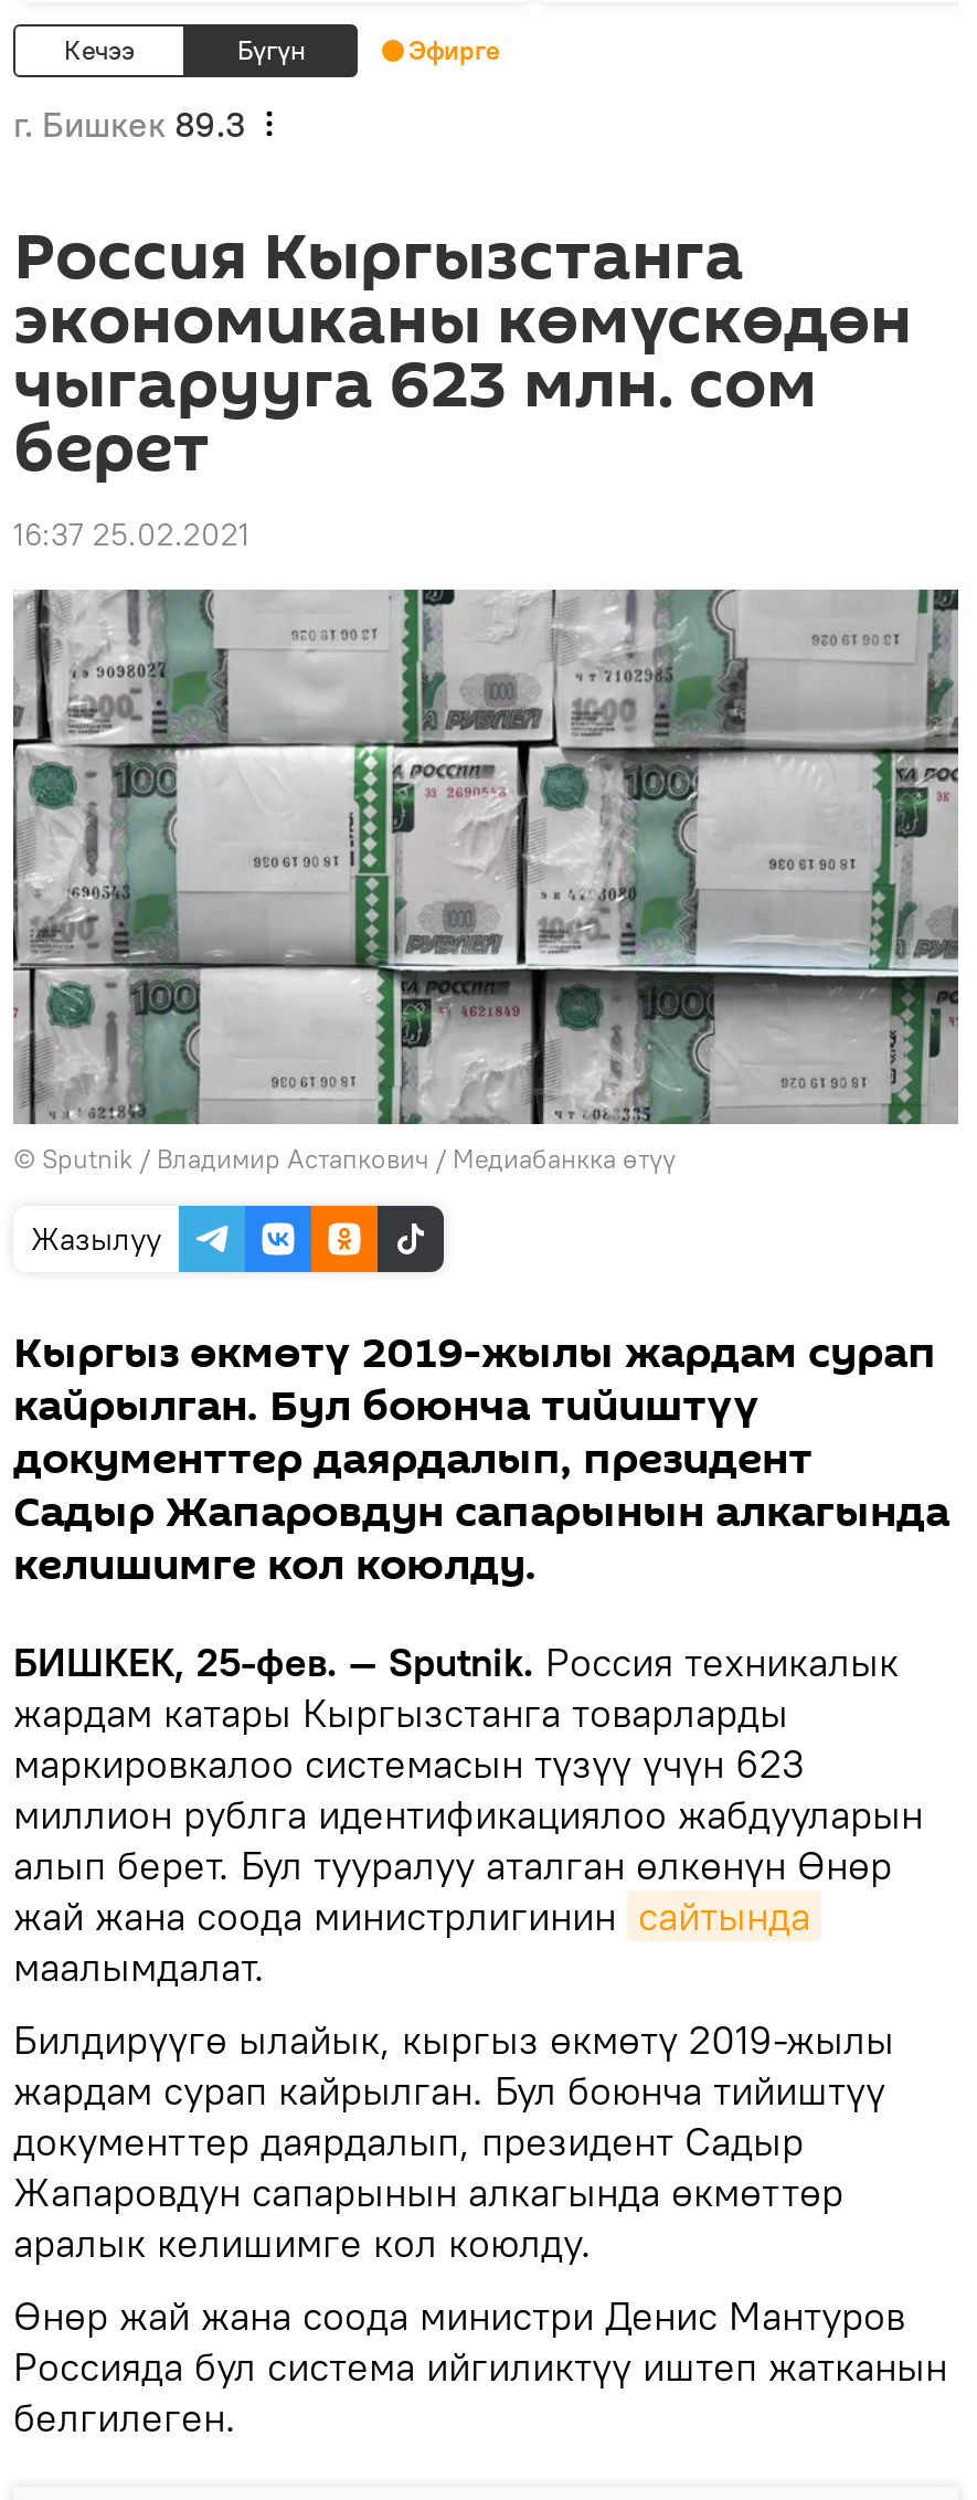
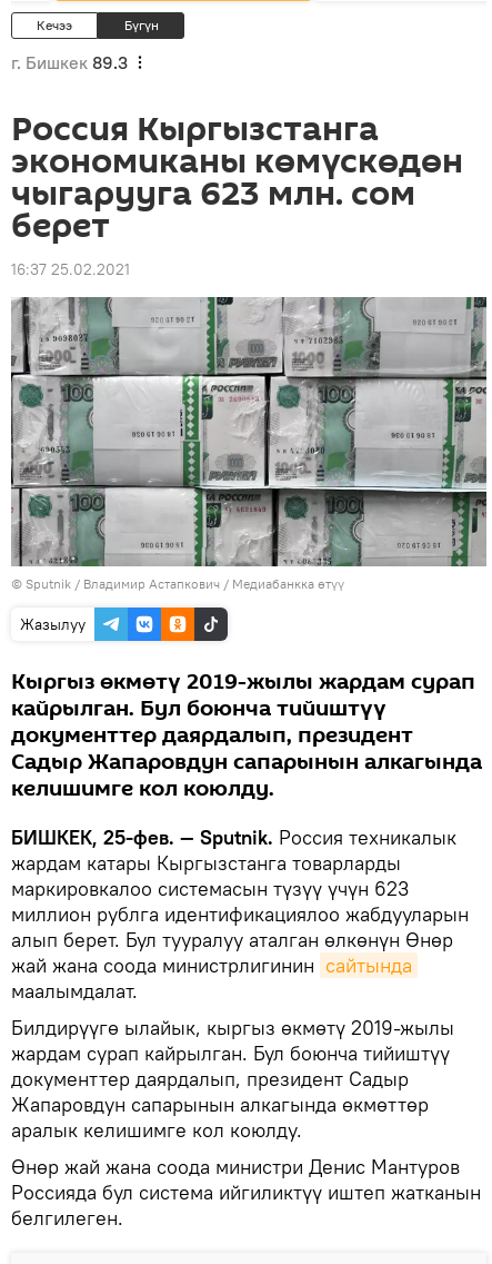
- Эфирге
